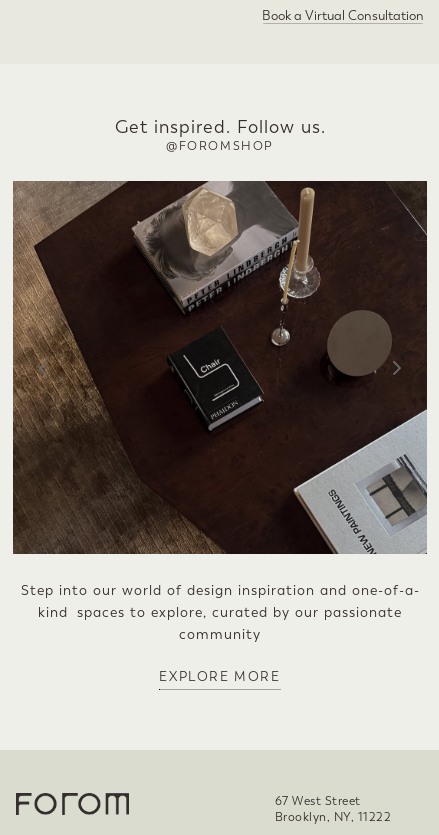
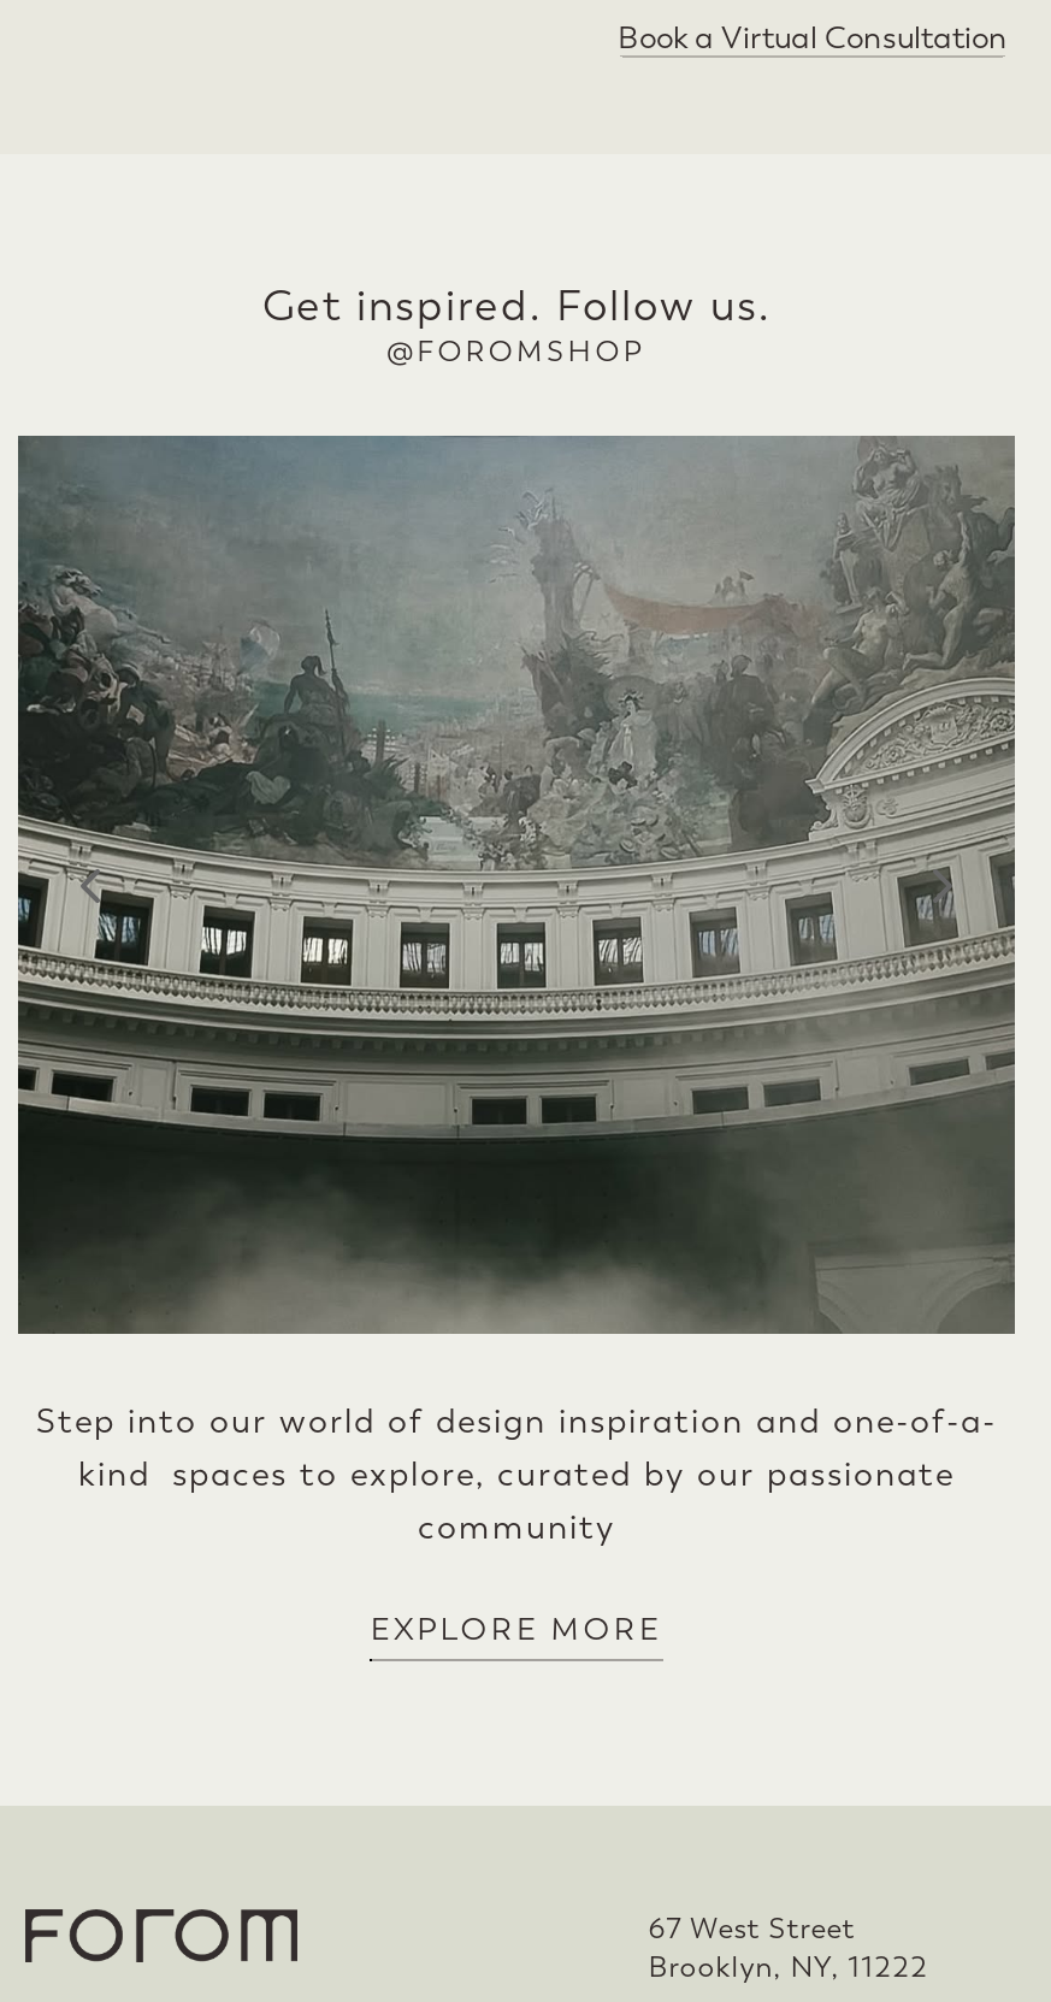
- [image]
+ [image]
